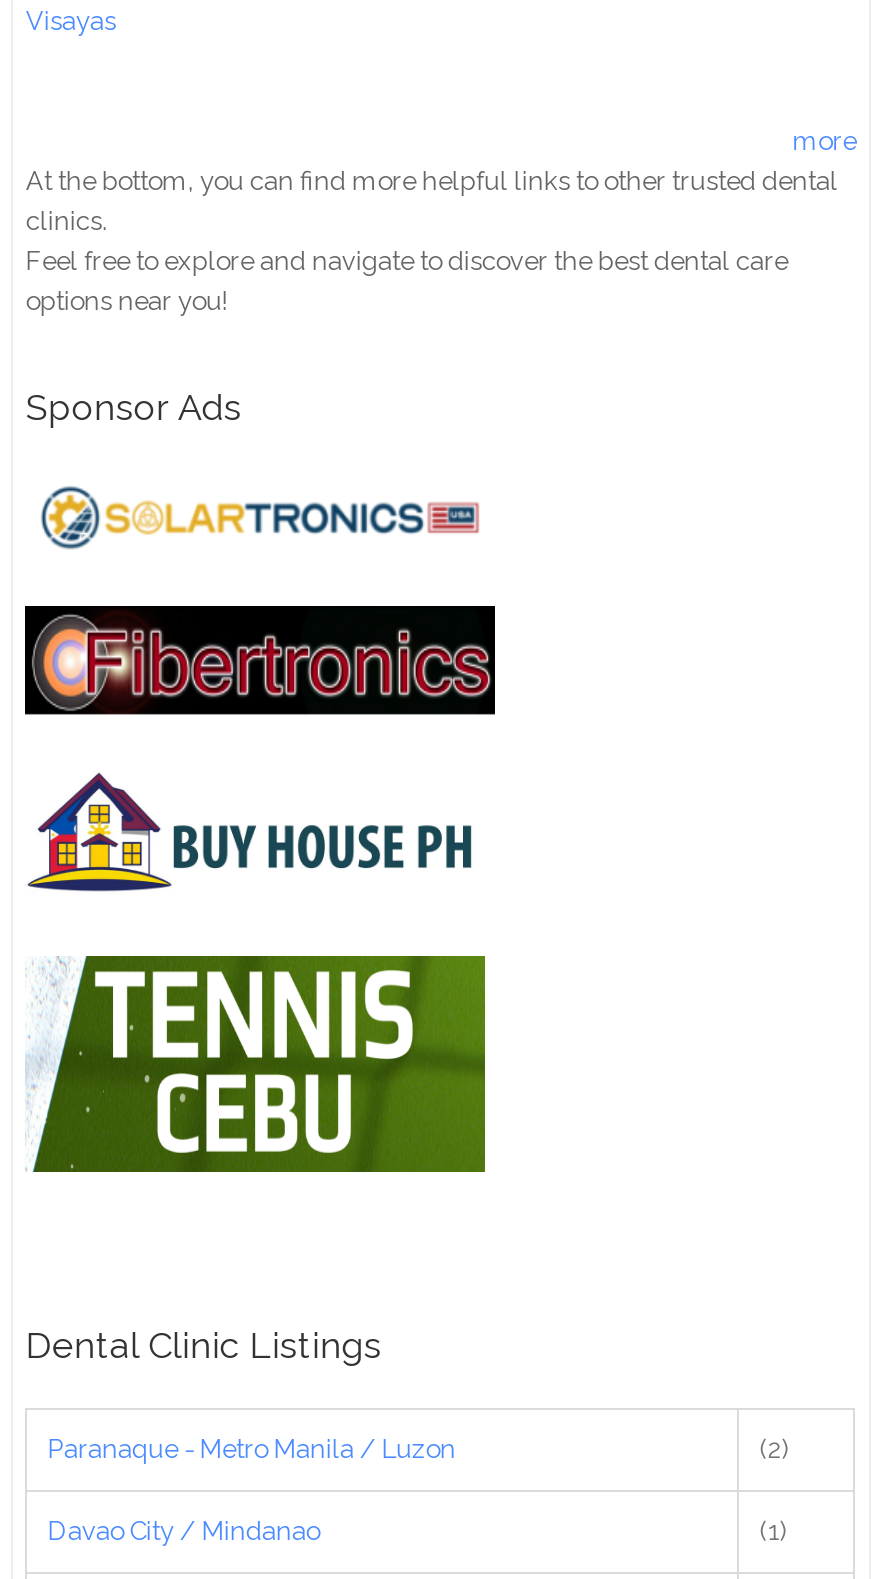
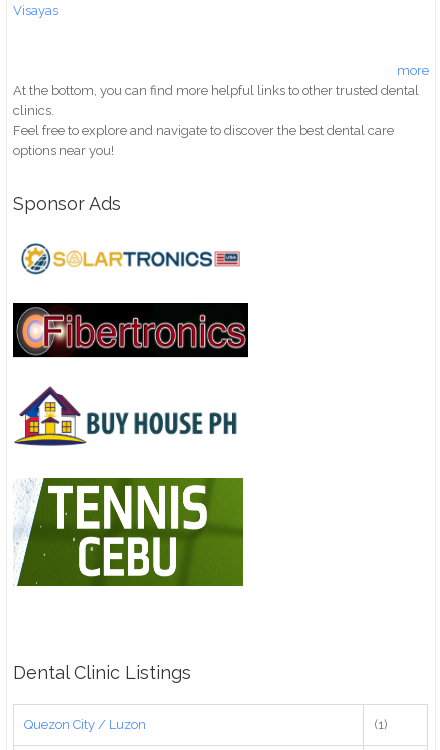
- Paranaque - Metro Manila / Luzon
- (2)
- Davao City / Mindanao
+ Quezon City / Luzon
